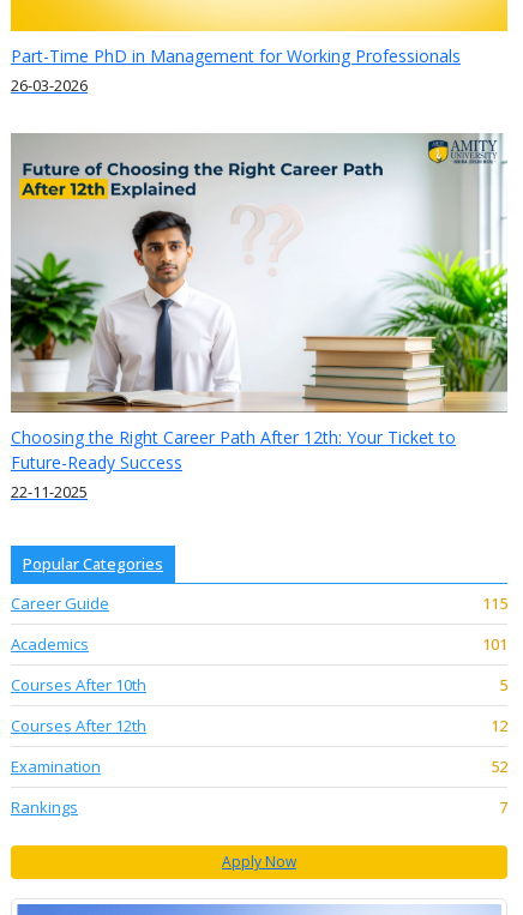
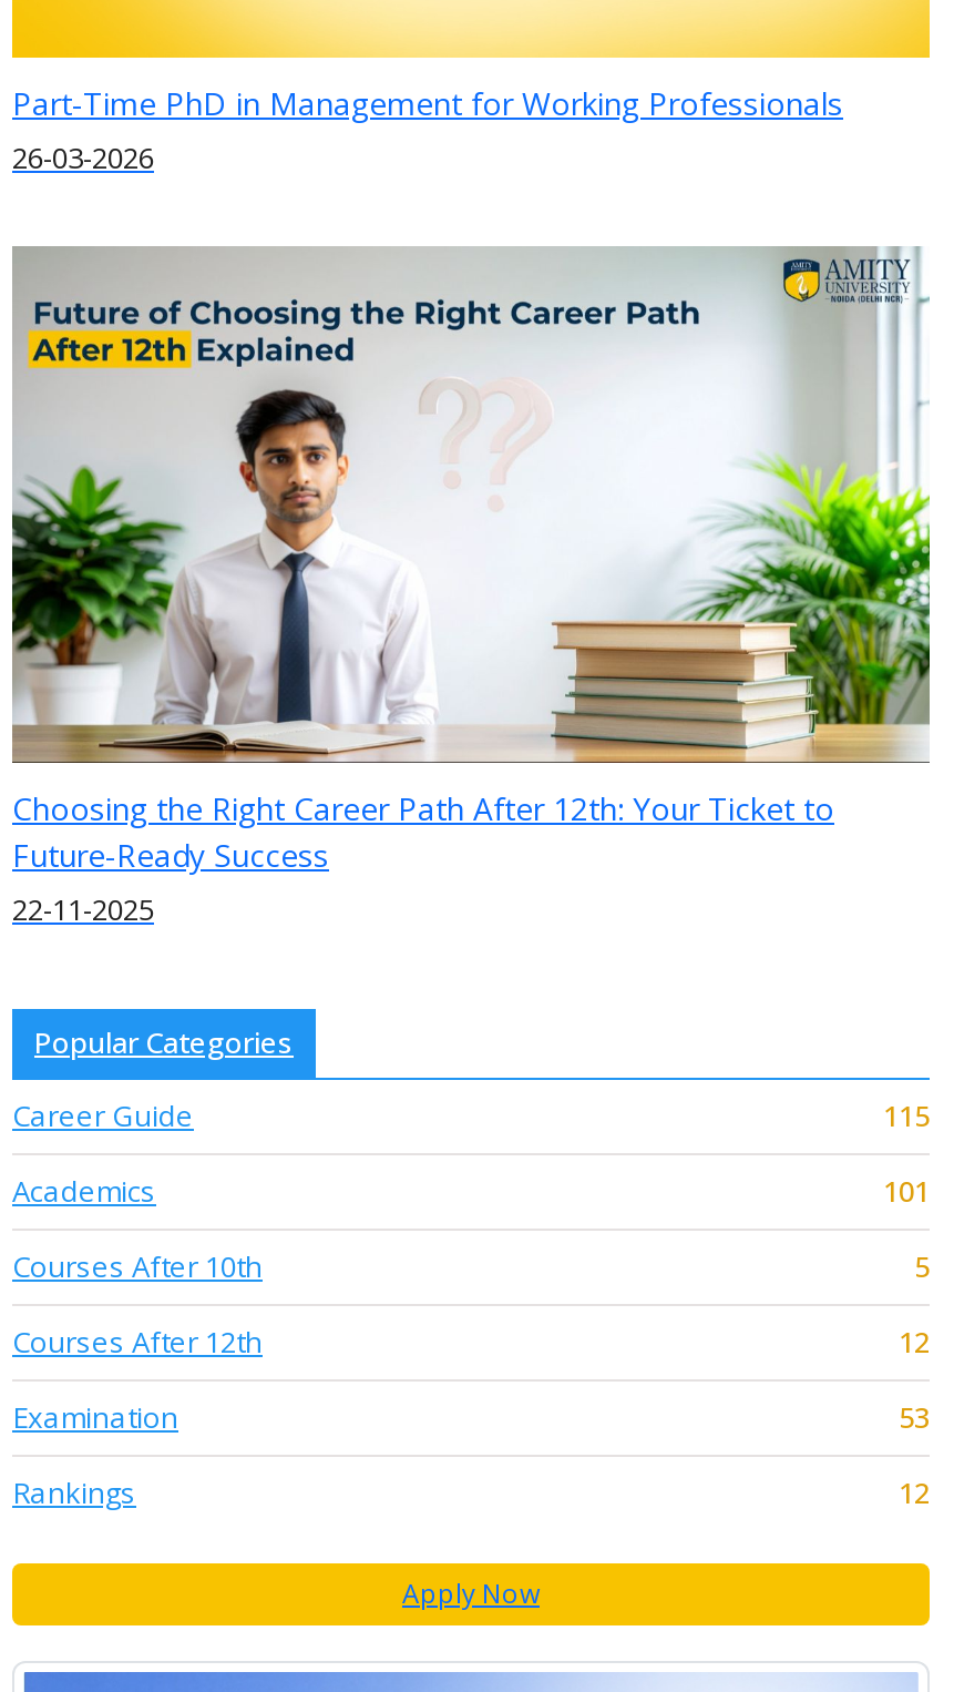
- 52
+ 53

- 7
+ 12
